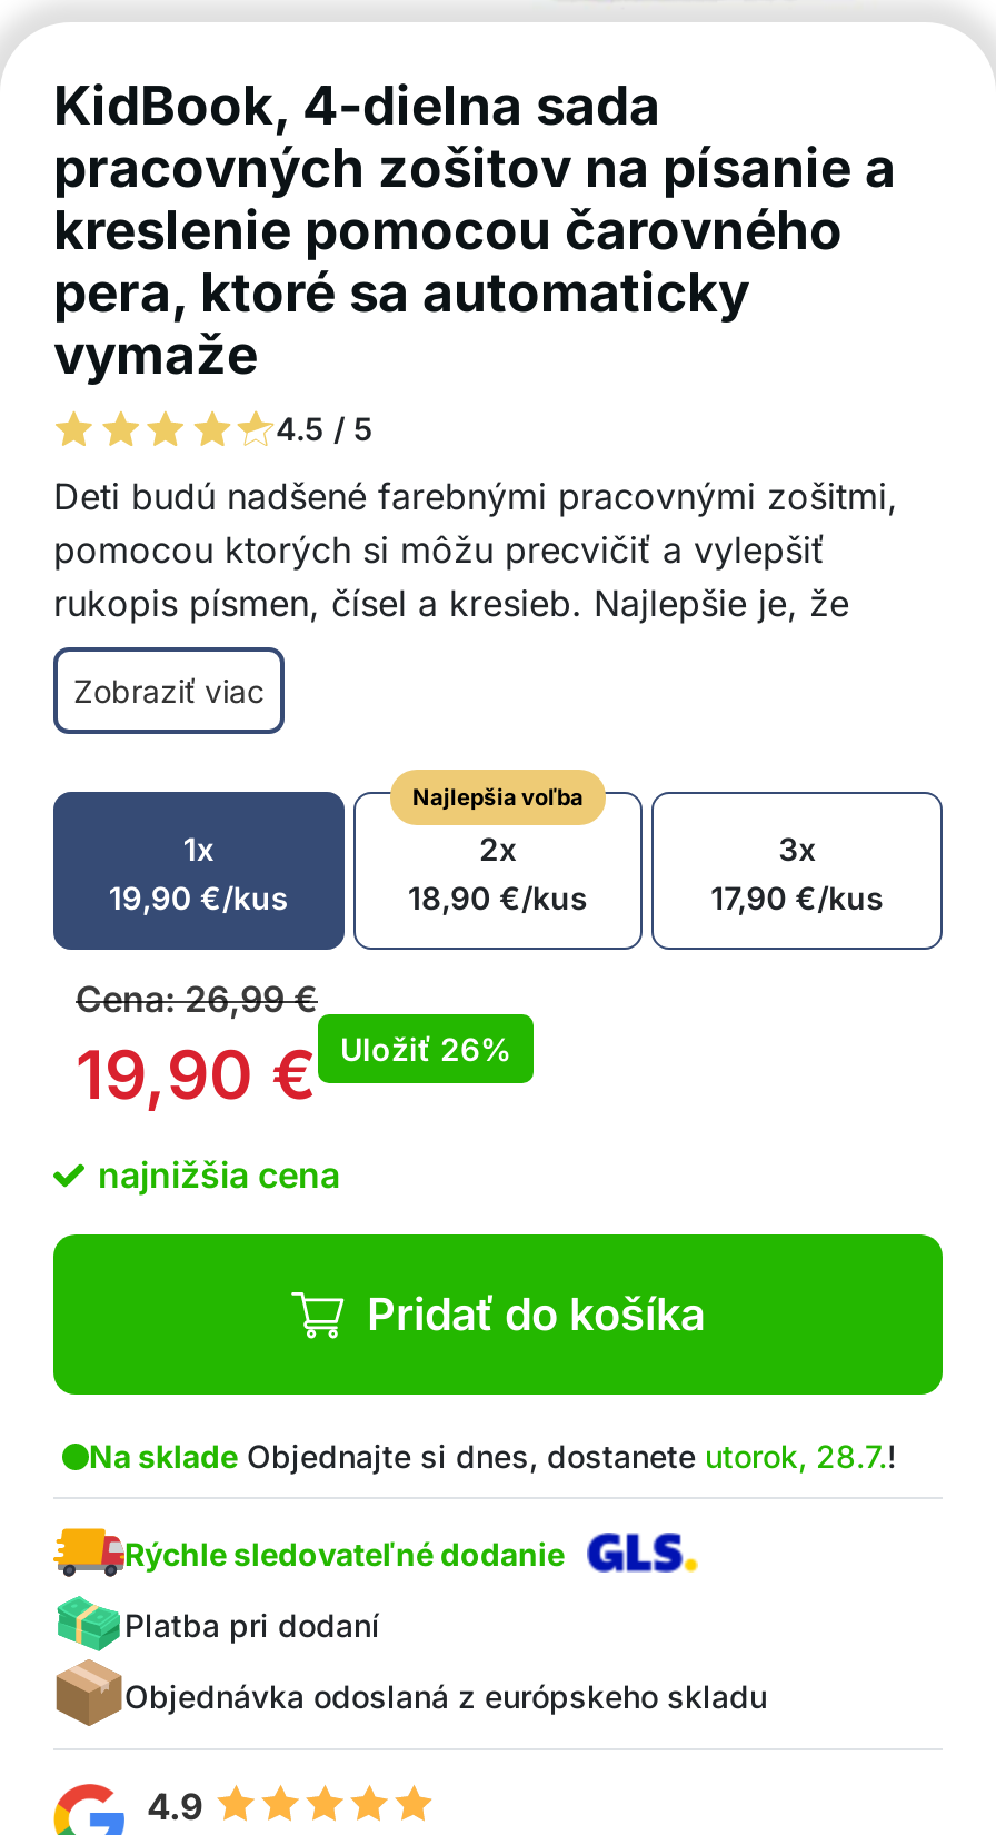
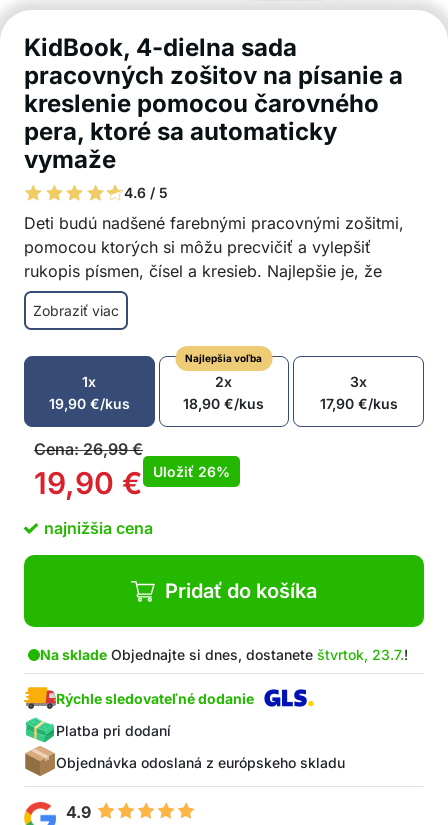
- 4.5 / 5
+ 4.6 / 5

- Na sklade Objednajte si dnes, dostanete utorok, 28.7.!
+ Na sklade Objednajte si dnes, dostanete štvrtok, 23.7.!
